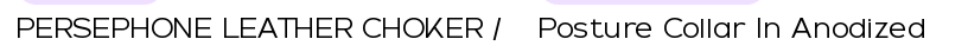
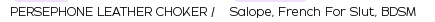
- Posture Collar In Anodized
+ Salope, French For Slut, BDSM
